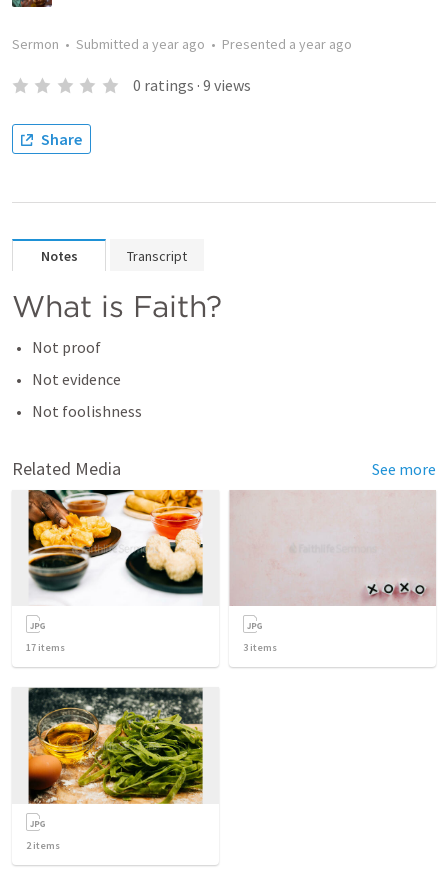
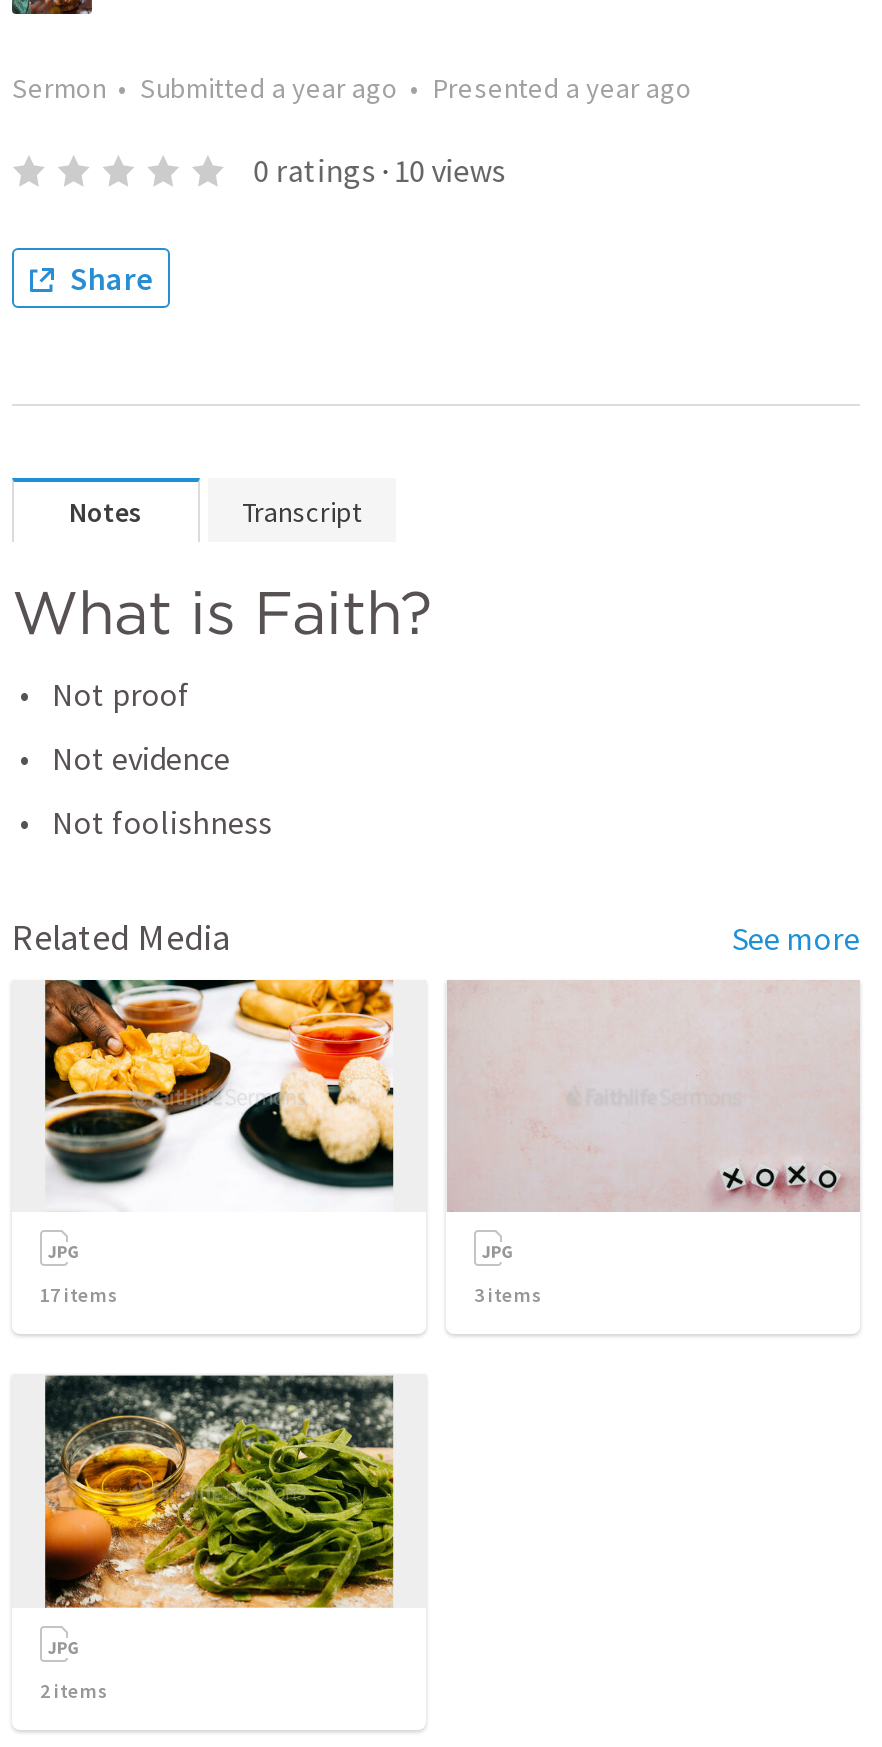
- 0 ratings · 9 views
+ 0 ratings · 10 views
